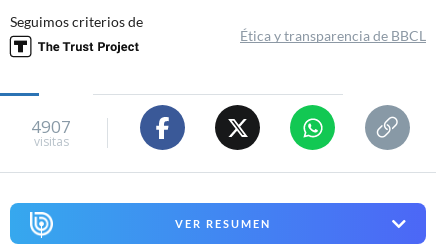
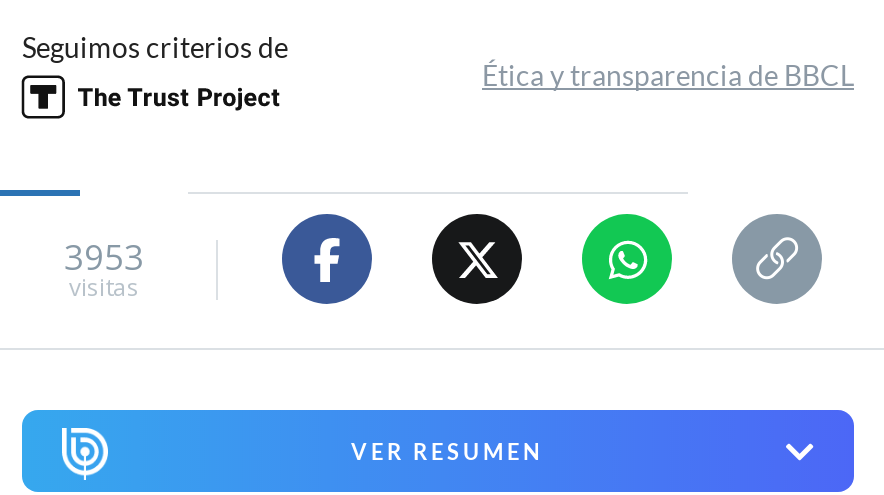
- 4907
+ 3953
